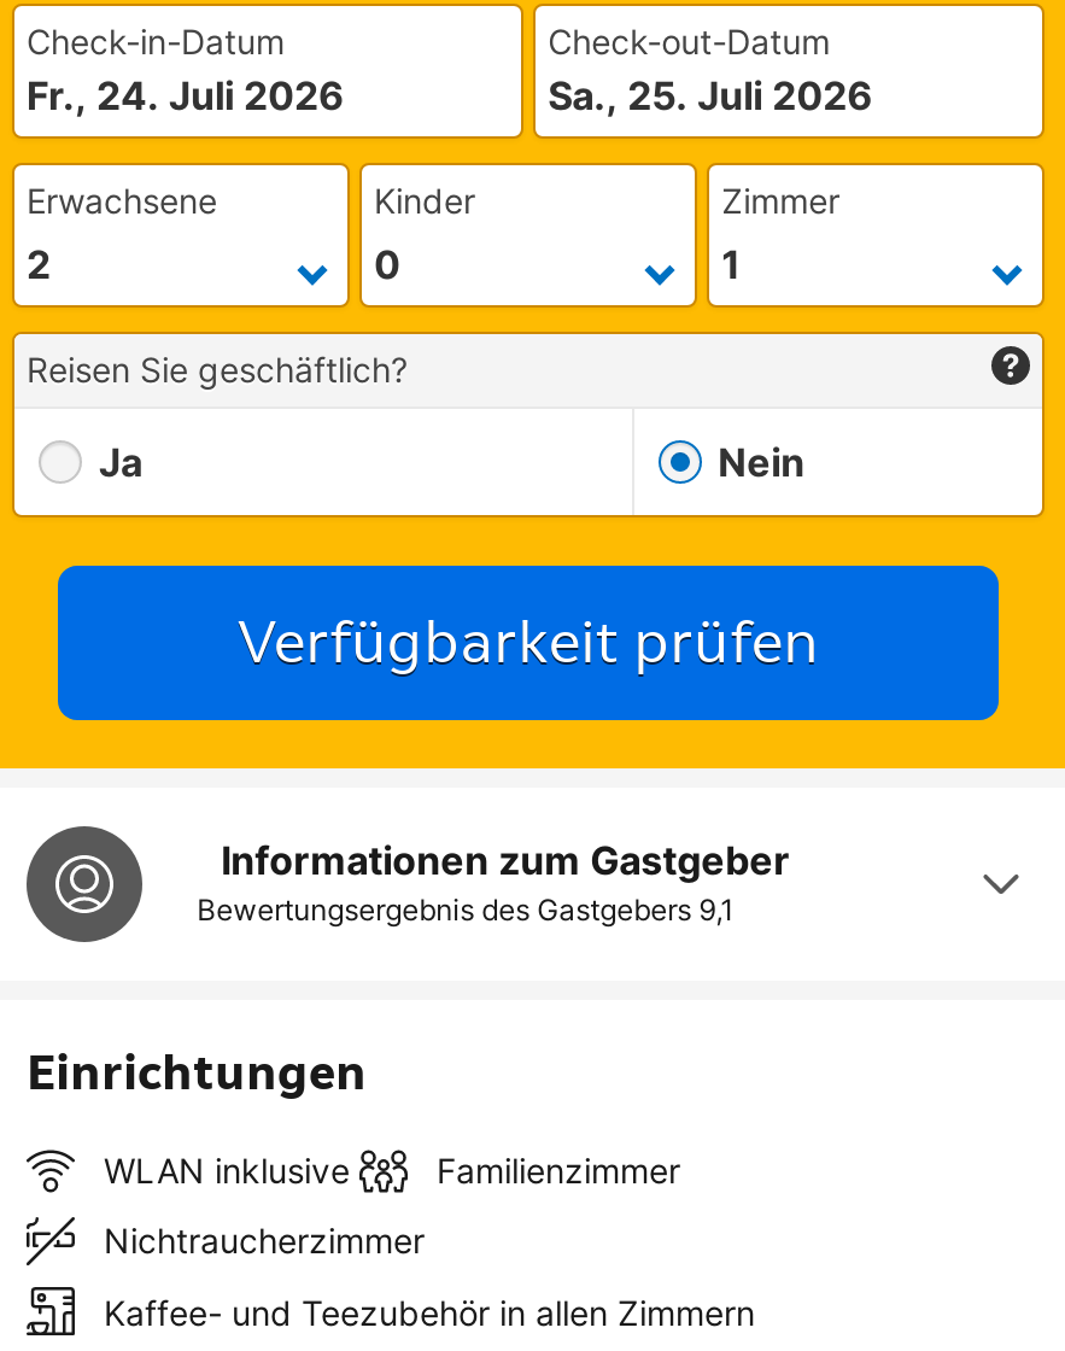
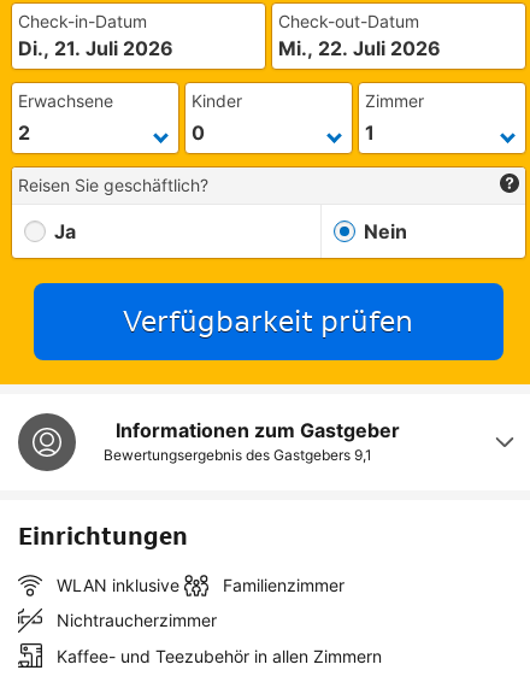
- Fr., 24. Juli 2026
+ Di., 21. Juli 2026

- Sa., 25. Juli 2026
+ Mi., 22. Juli 2026
